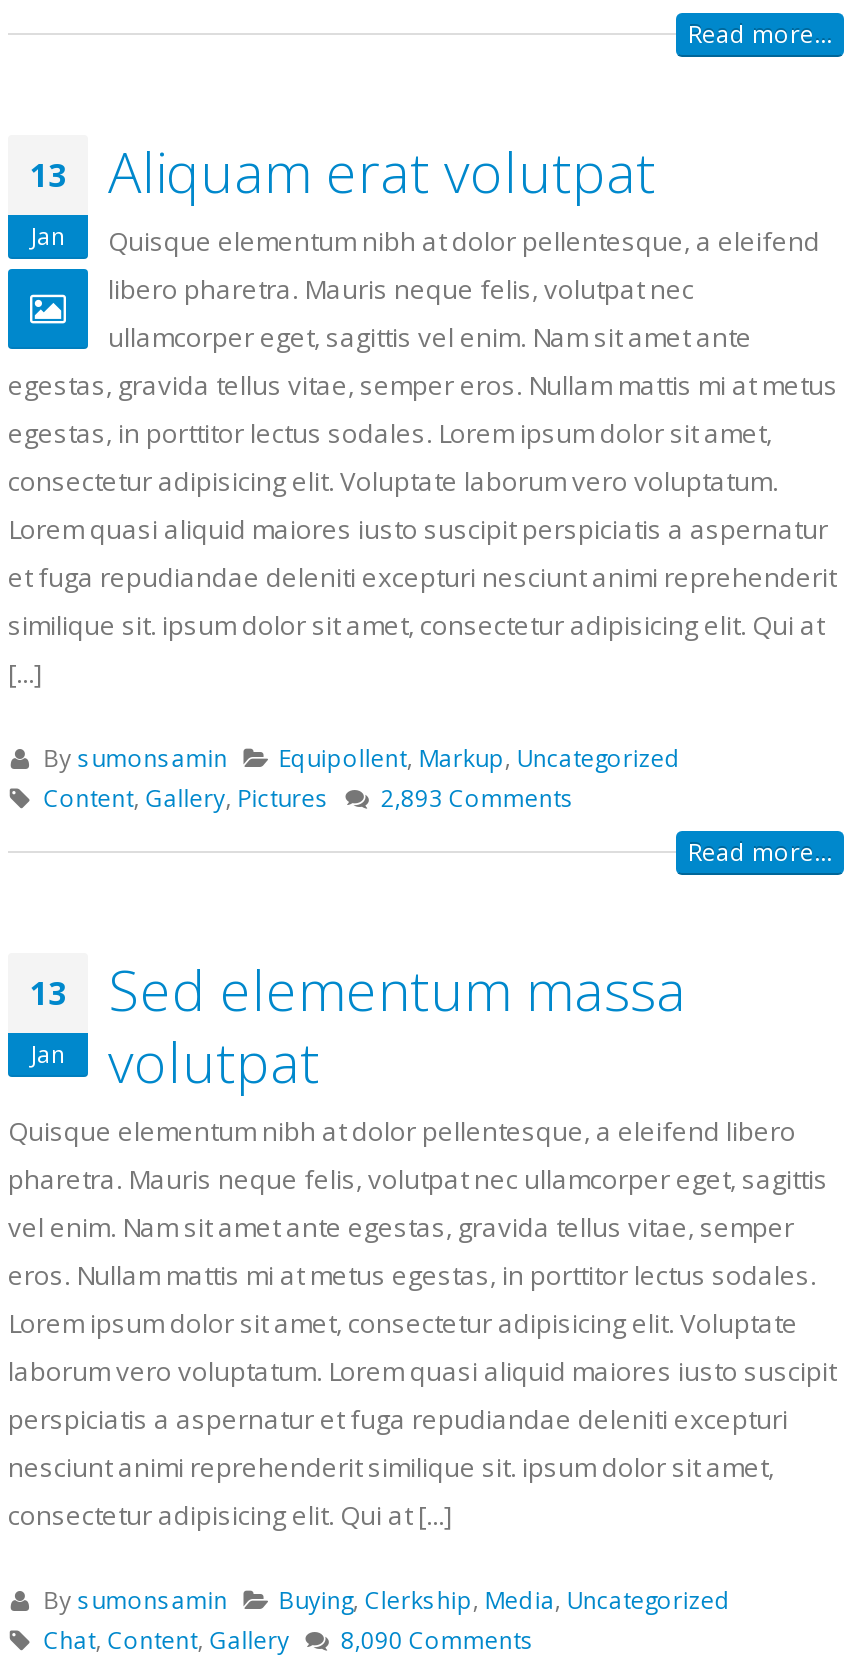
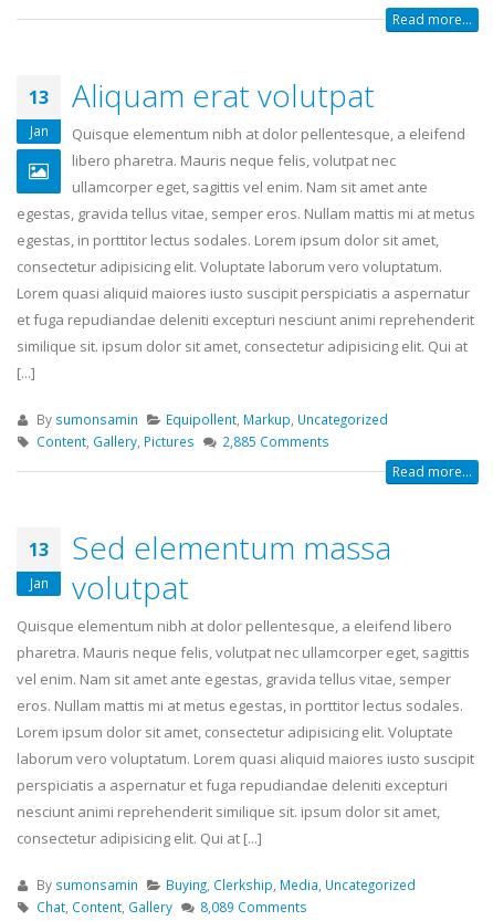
- Content, Gallery, Pictures 2,893 Comments
+ Content, Gallery, Pictures 2,885 Comments

- Chat, Content, Gallery 8,090 Comments
+ Chat, Content, Gallery 8,089 Comments
